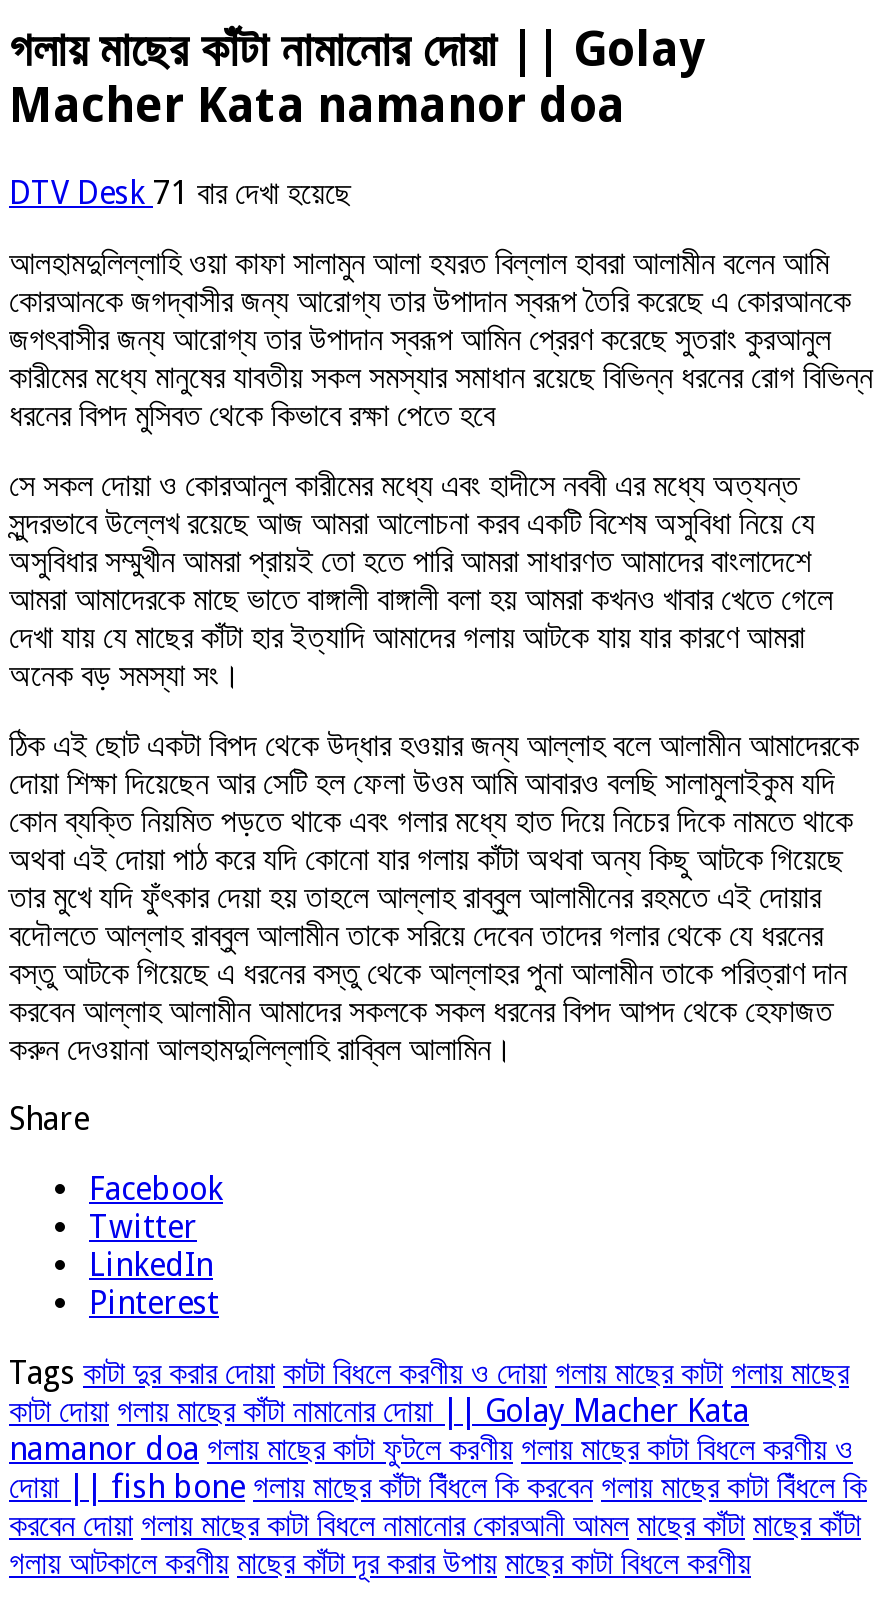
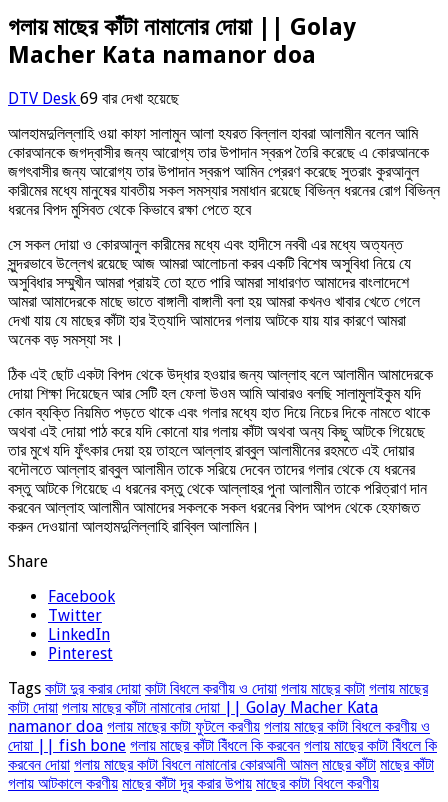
- DTV Desk 71 বার দেখা হয়েছে
+ DTV Desk 69 বার দেখা হয়েছে
